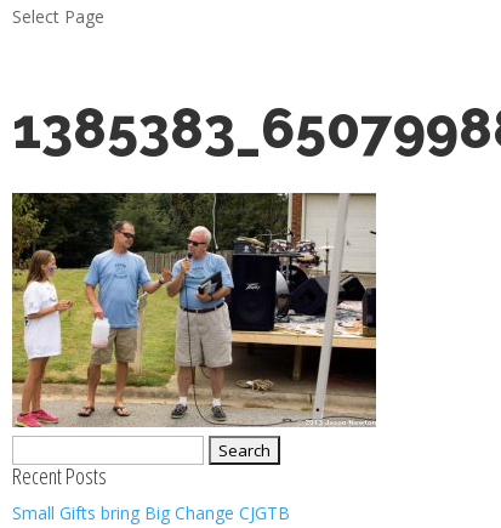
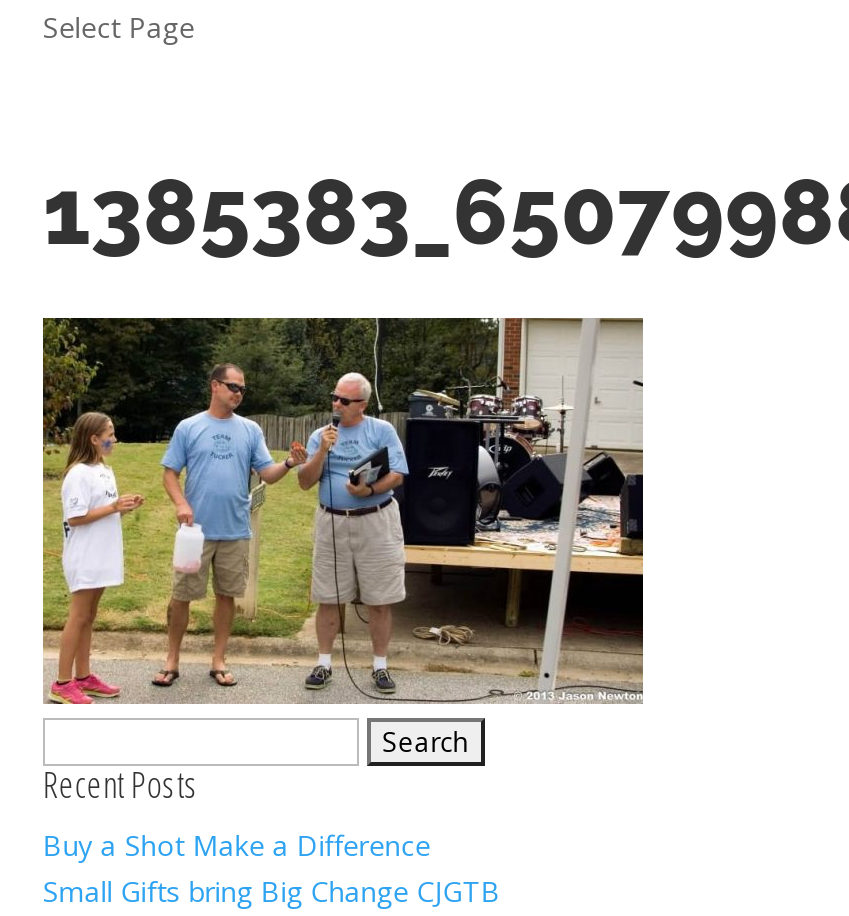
+ Buy a Shot Make a Difference
